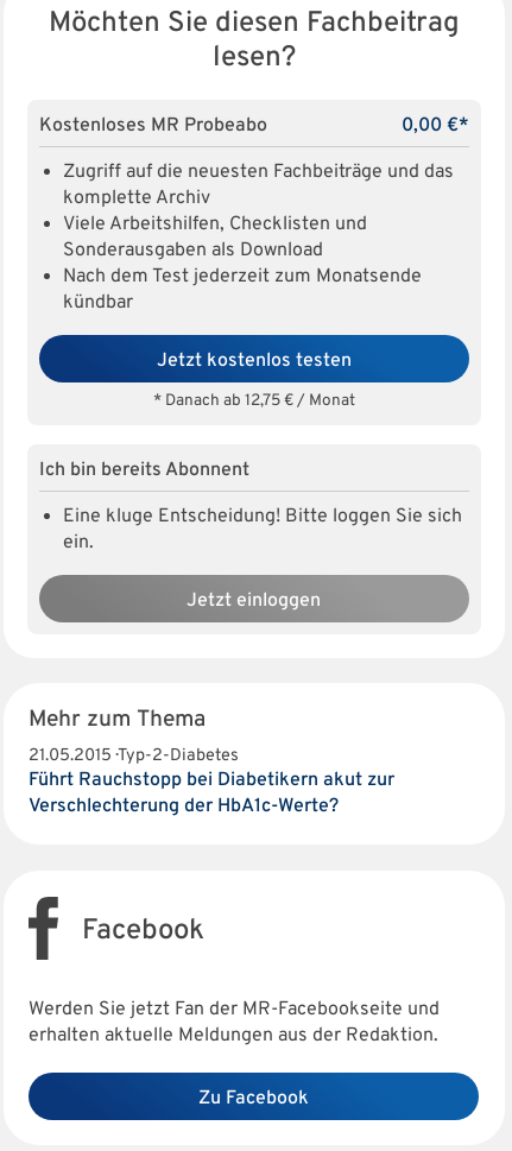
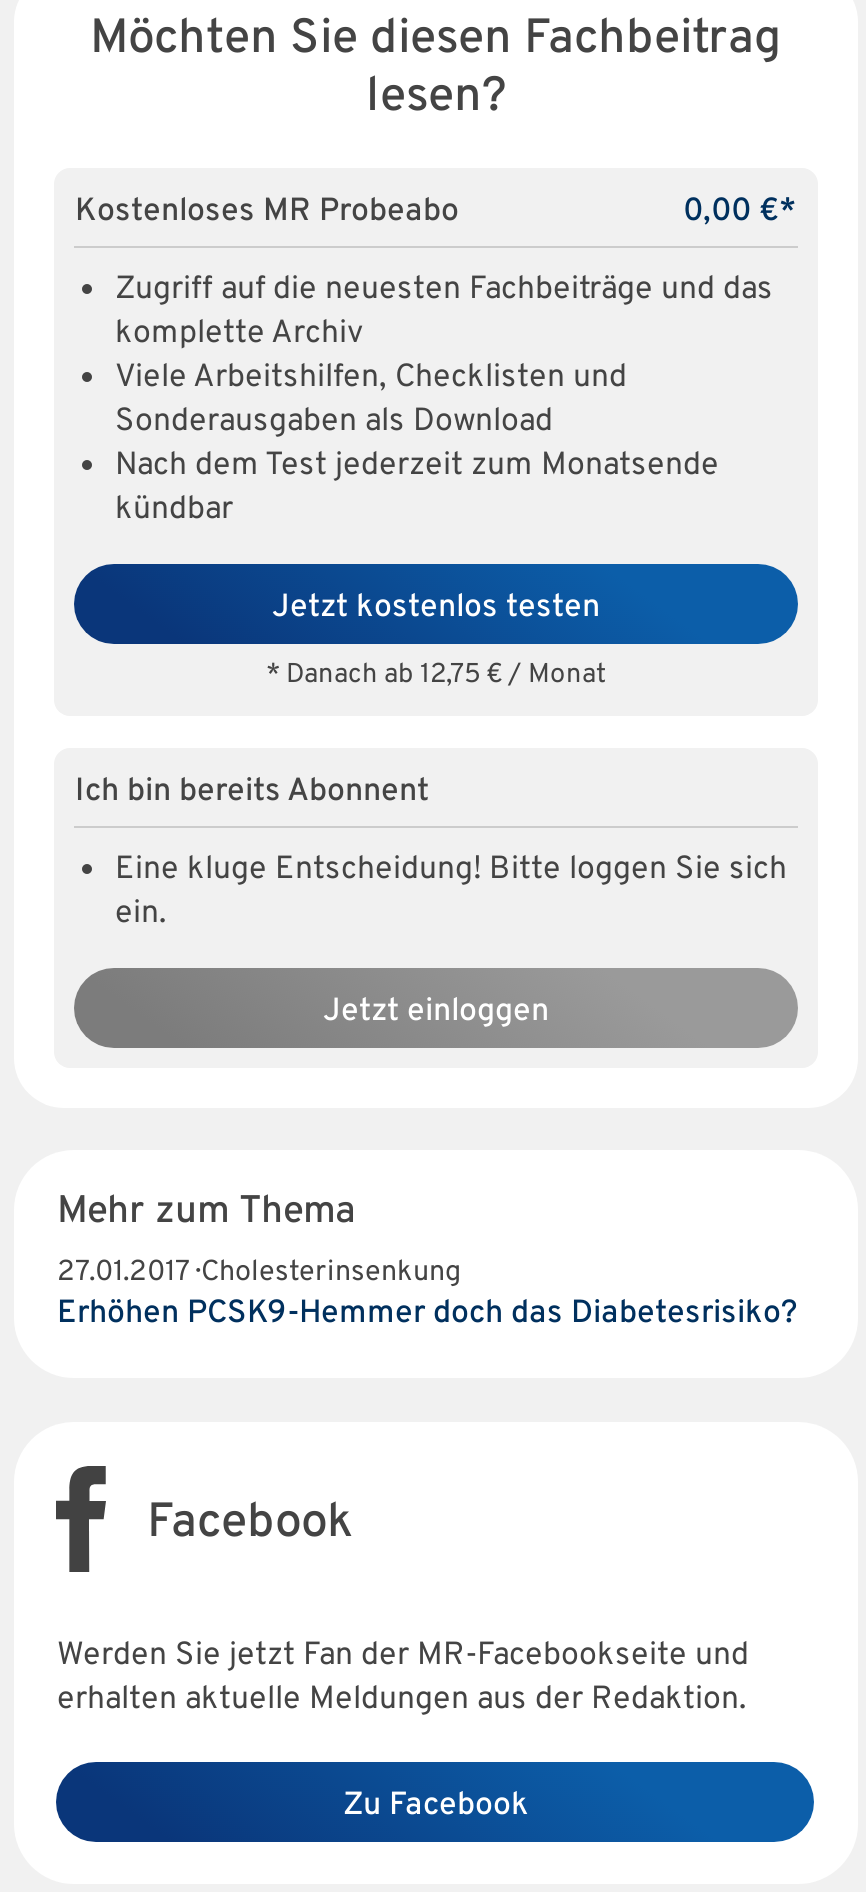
- 21.05.2015 · Typ-2-Diabetes
- Führt Rauchstopp bei Diabetikern akut zur
- Verschlechterung der HbA1c-Werte?
+ 27.01.2017 · Cholesterinsenkung
+ Erhöhen PCSK9-Hemmer doch das Diabetesrisiko?
